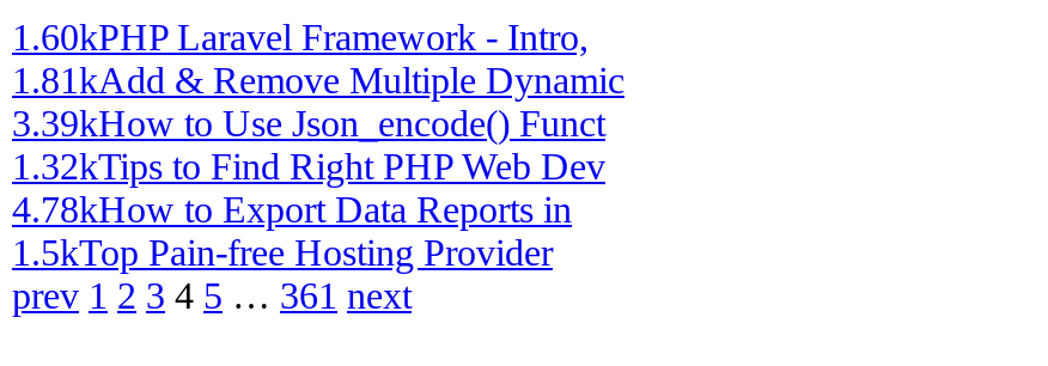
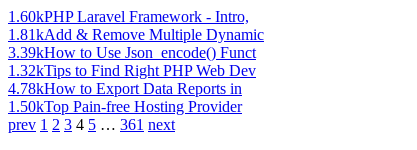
- 1.5kTop Pain-free Hosting Provider
+ 1.50kTop Pain-free Hosting Provider
